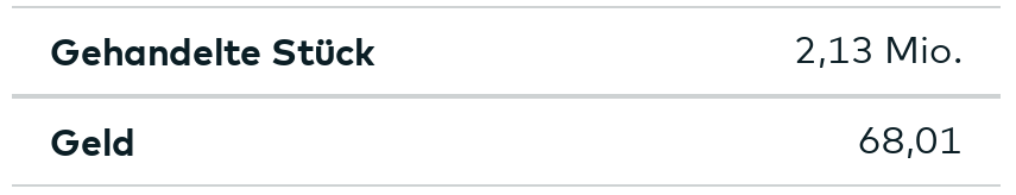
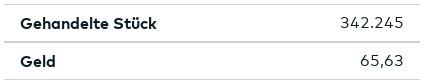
- 2,13 Mio.
+ 342.245

- 68,01
+ 65,63
